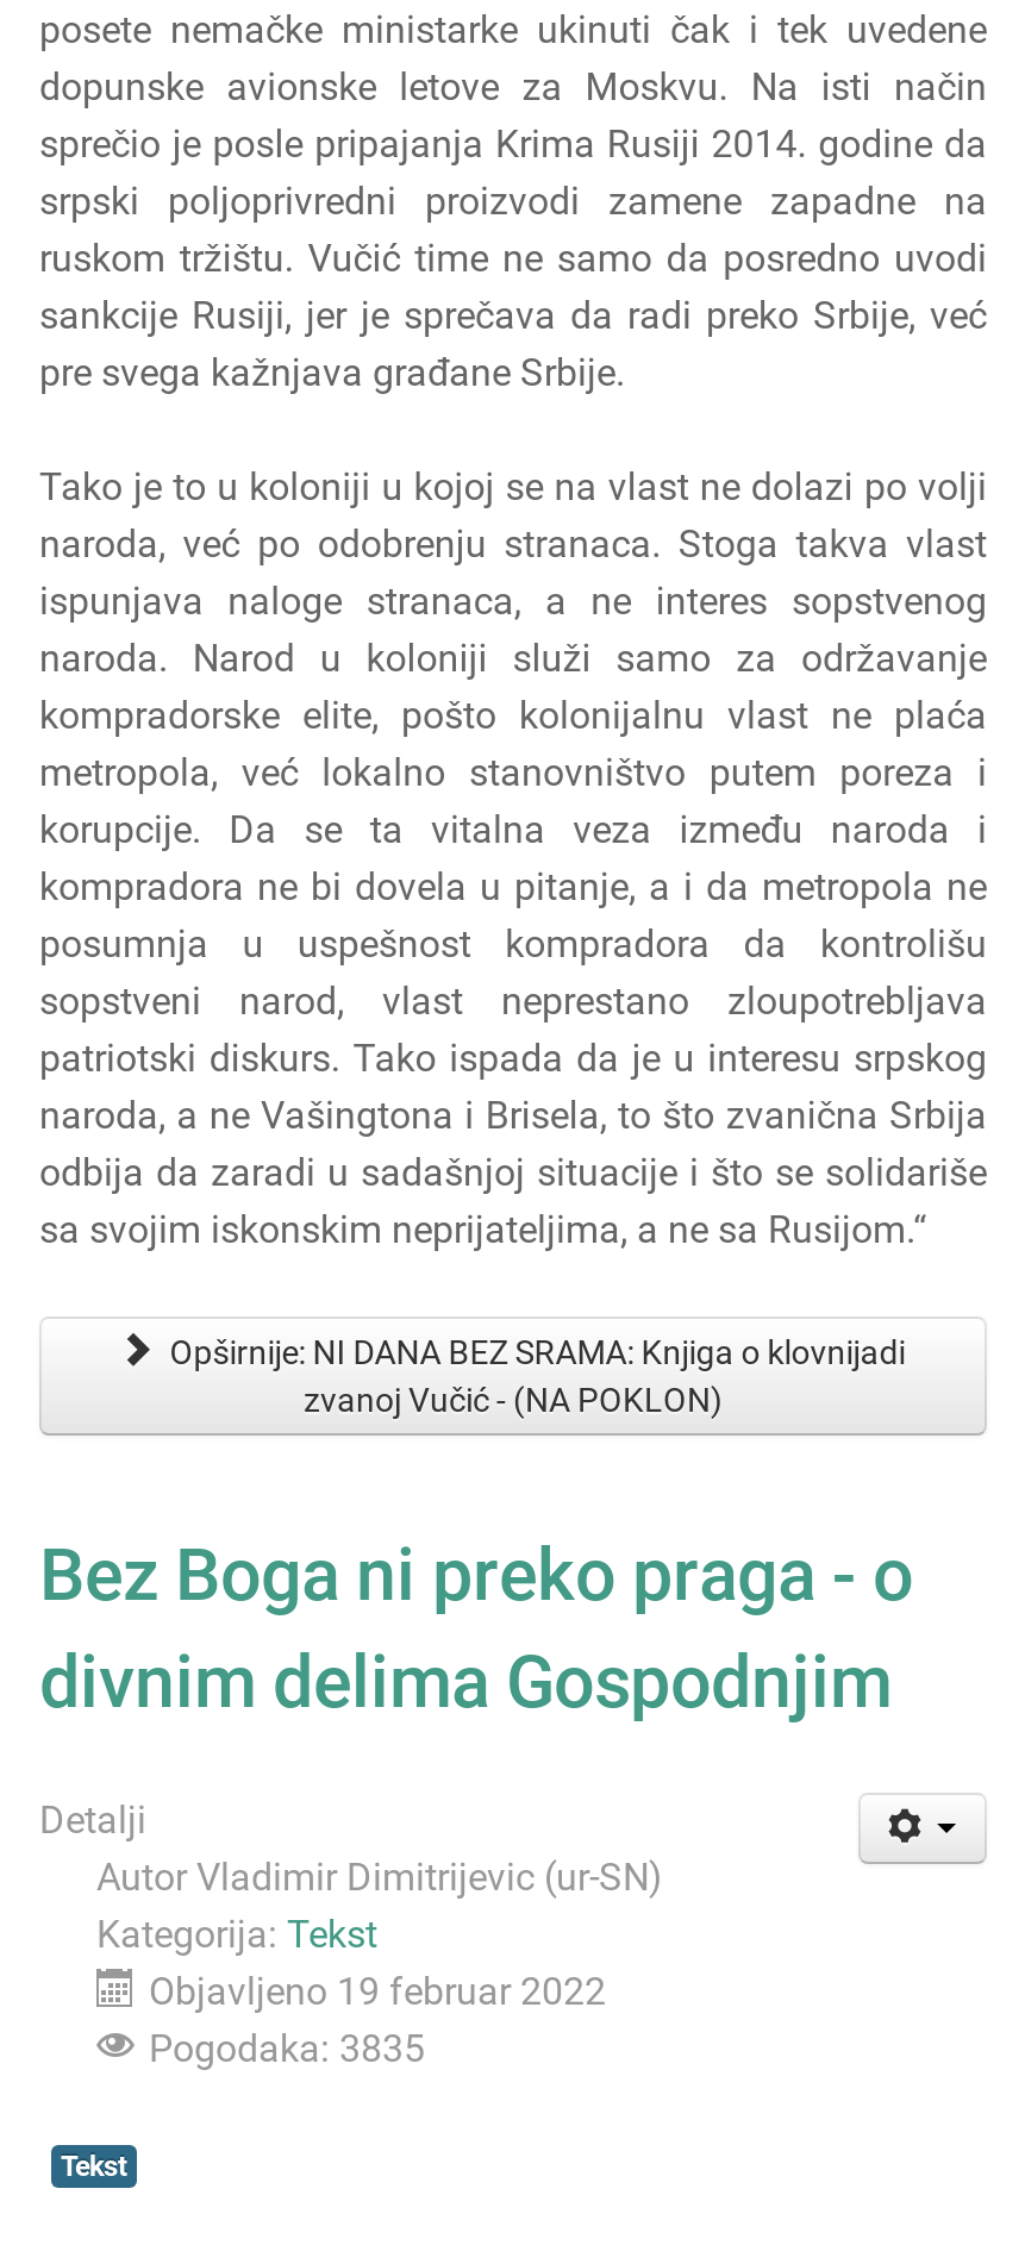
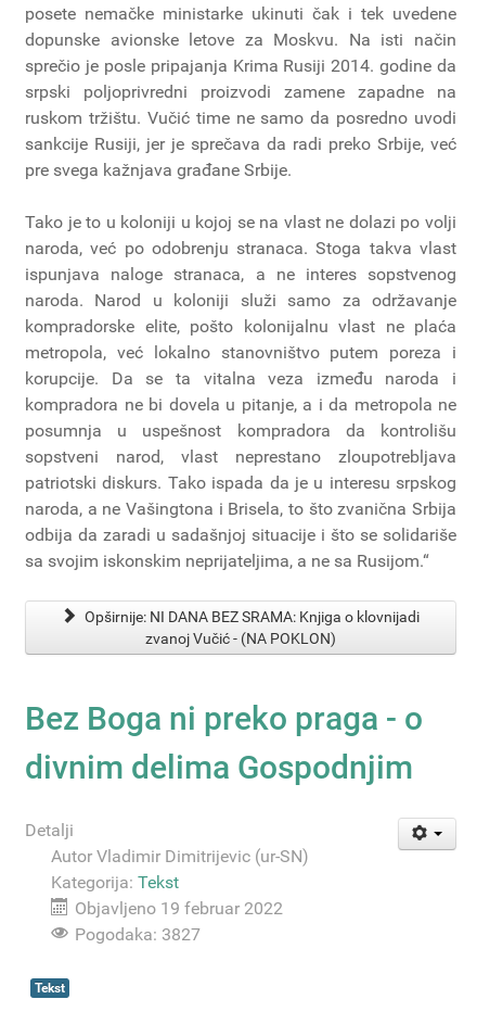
- Pogodaka: 3835
+ Pogodaka: 3827
